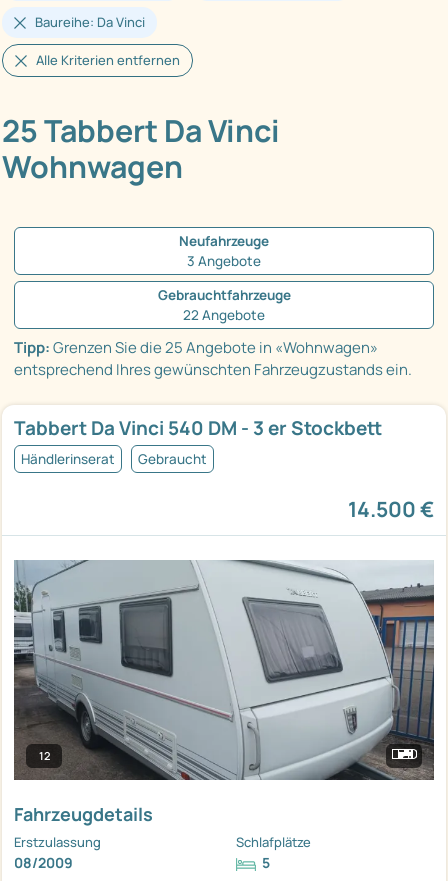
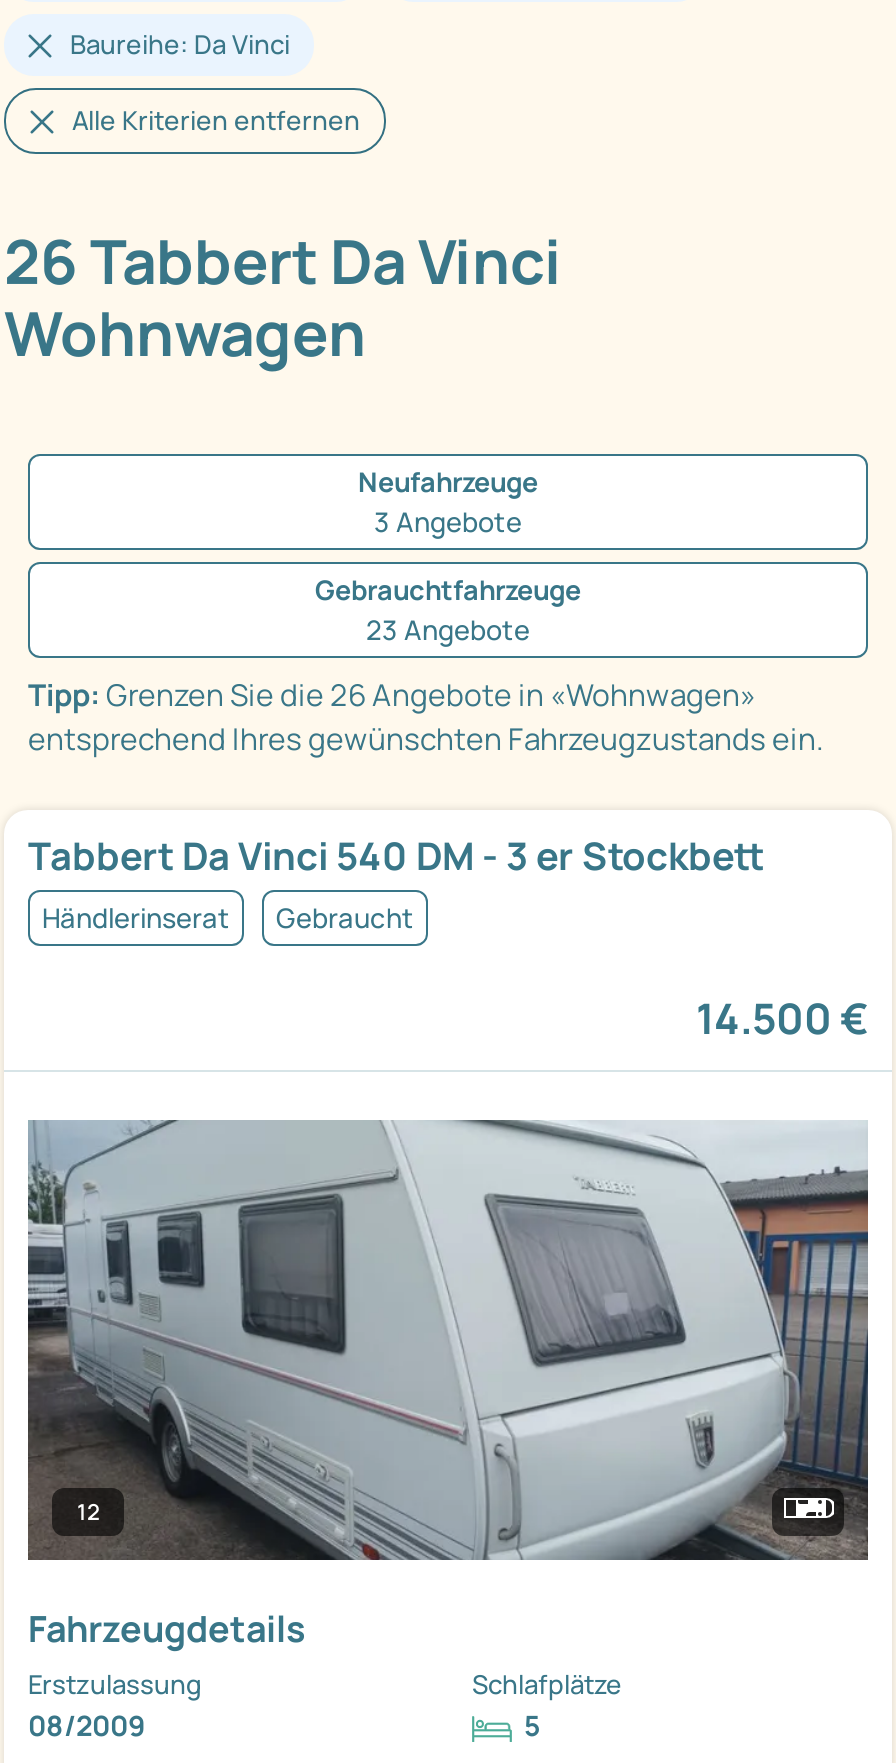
- 25 Tabbert Da Vinci
+ 26 Tabbert Da Vinci

- 22 Angebote
+ 23 Angebote

- Tipp: Grenzen Sie die 25 Angebote in «Wohnwagen»
+ Tipp: Grenzen Sie die 26 Angebote in «Wohnwagen»
